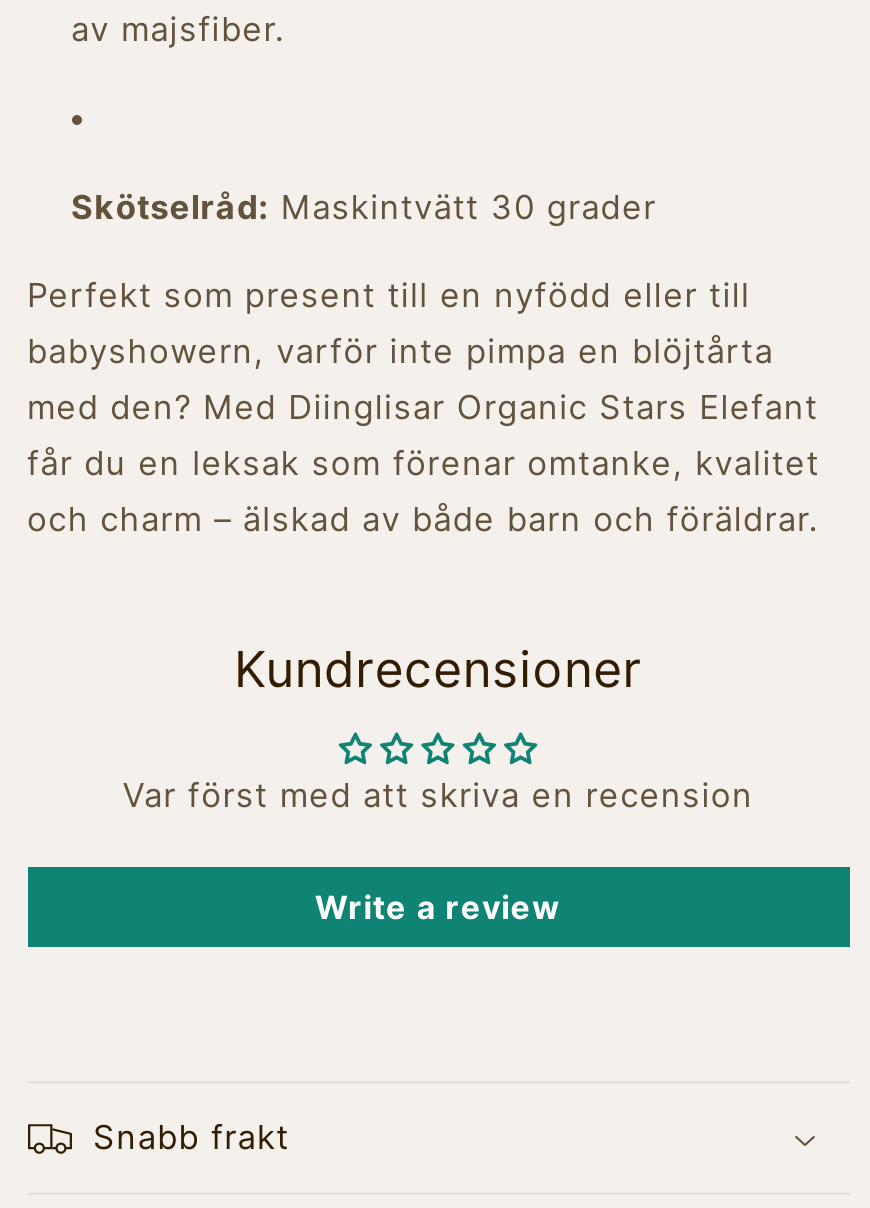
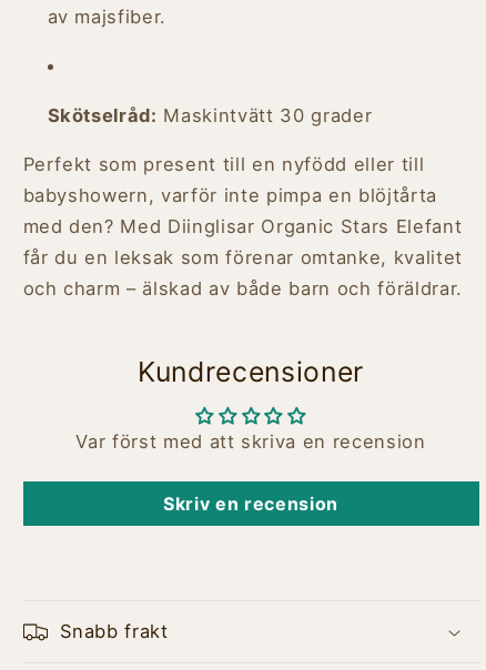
- Write a review
+ Skriv en recension
